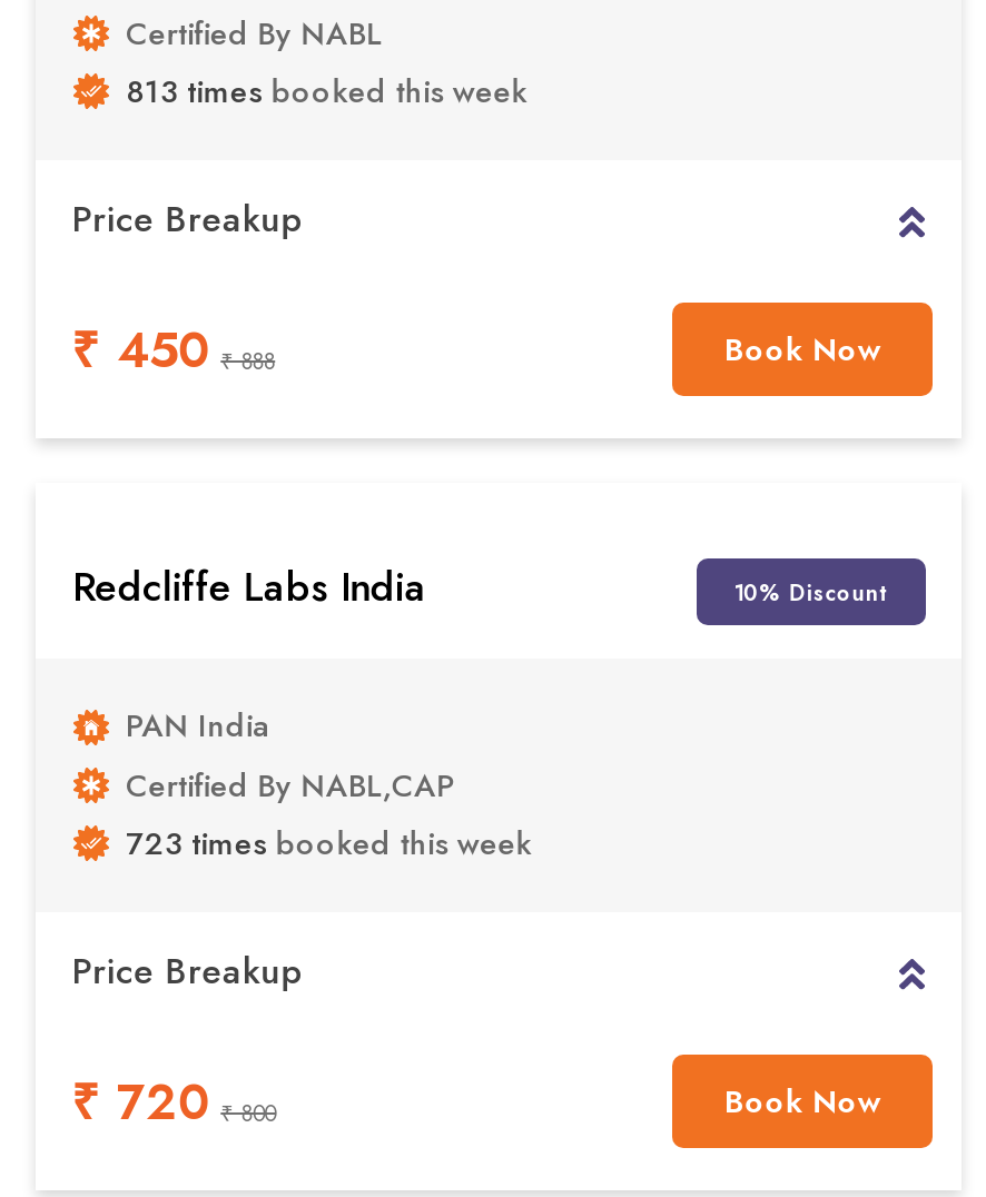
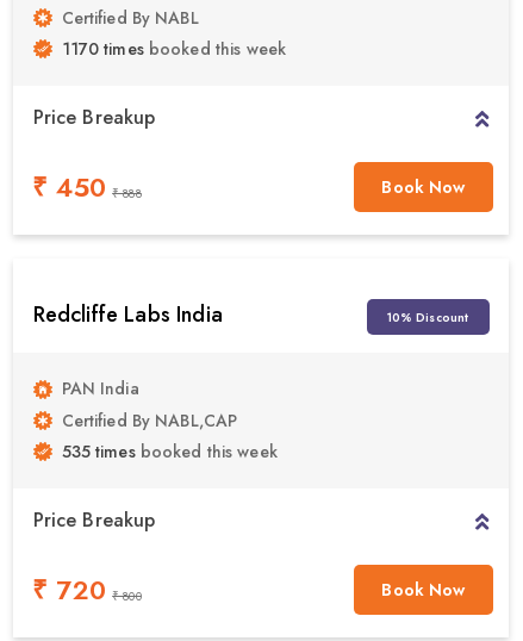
- 813 times booked this week
+ 1170 times booked this week

- 723 times booked this week
+ 535 times booked this week
